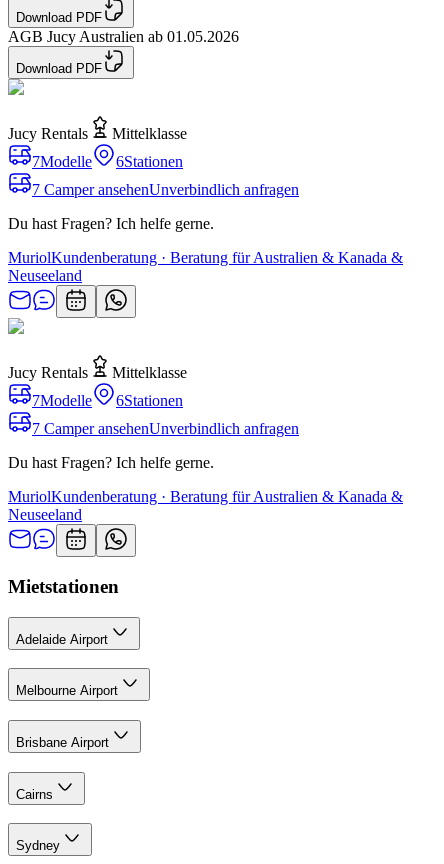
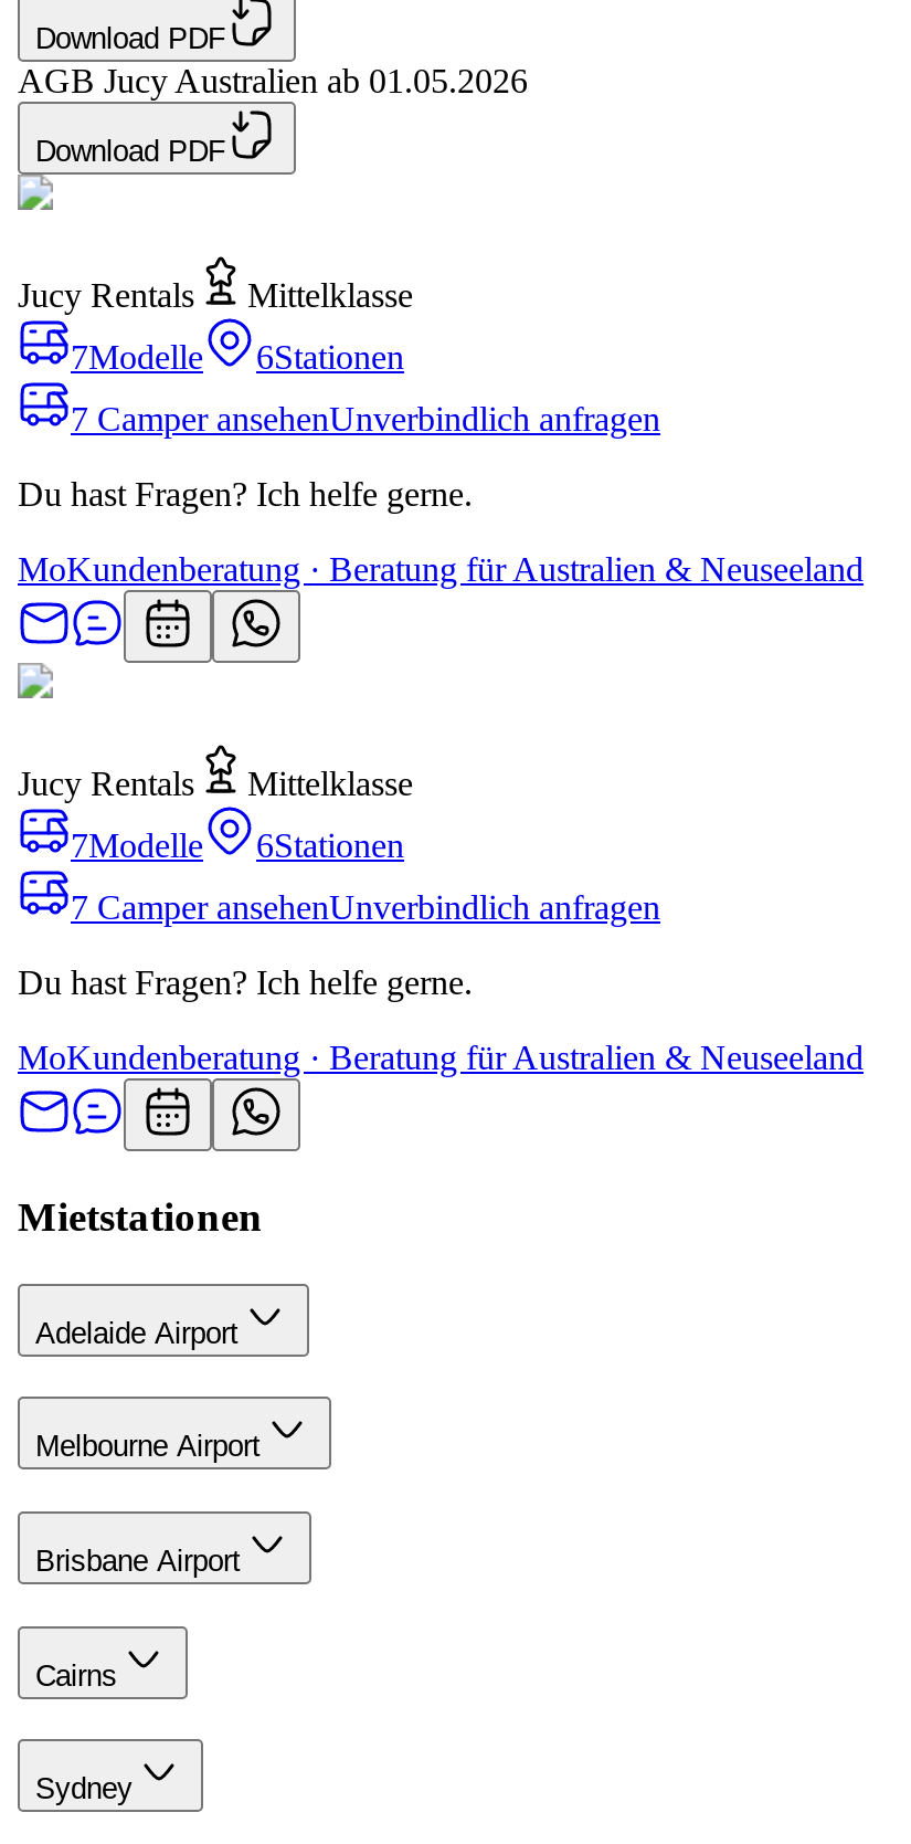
- MuriolKundenberatung · Beratung für Australien & Kanada &
- Neuseeland
+ MoKundenberatung · Beratung für Australien & Neuseeland

- MuriolKundenberatung · Beratung für Australien & Kanada &
- Neuseeland
+ MoKundenberatung · Beratung für Australien & Neuseeland
